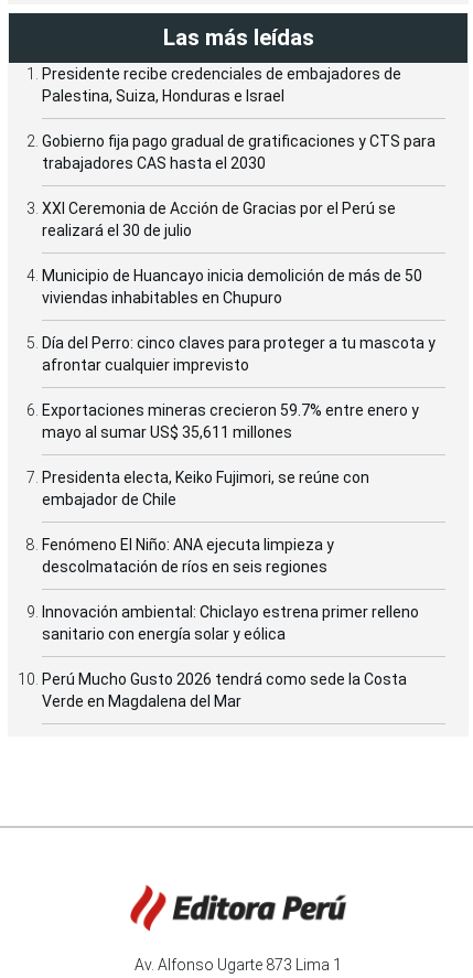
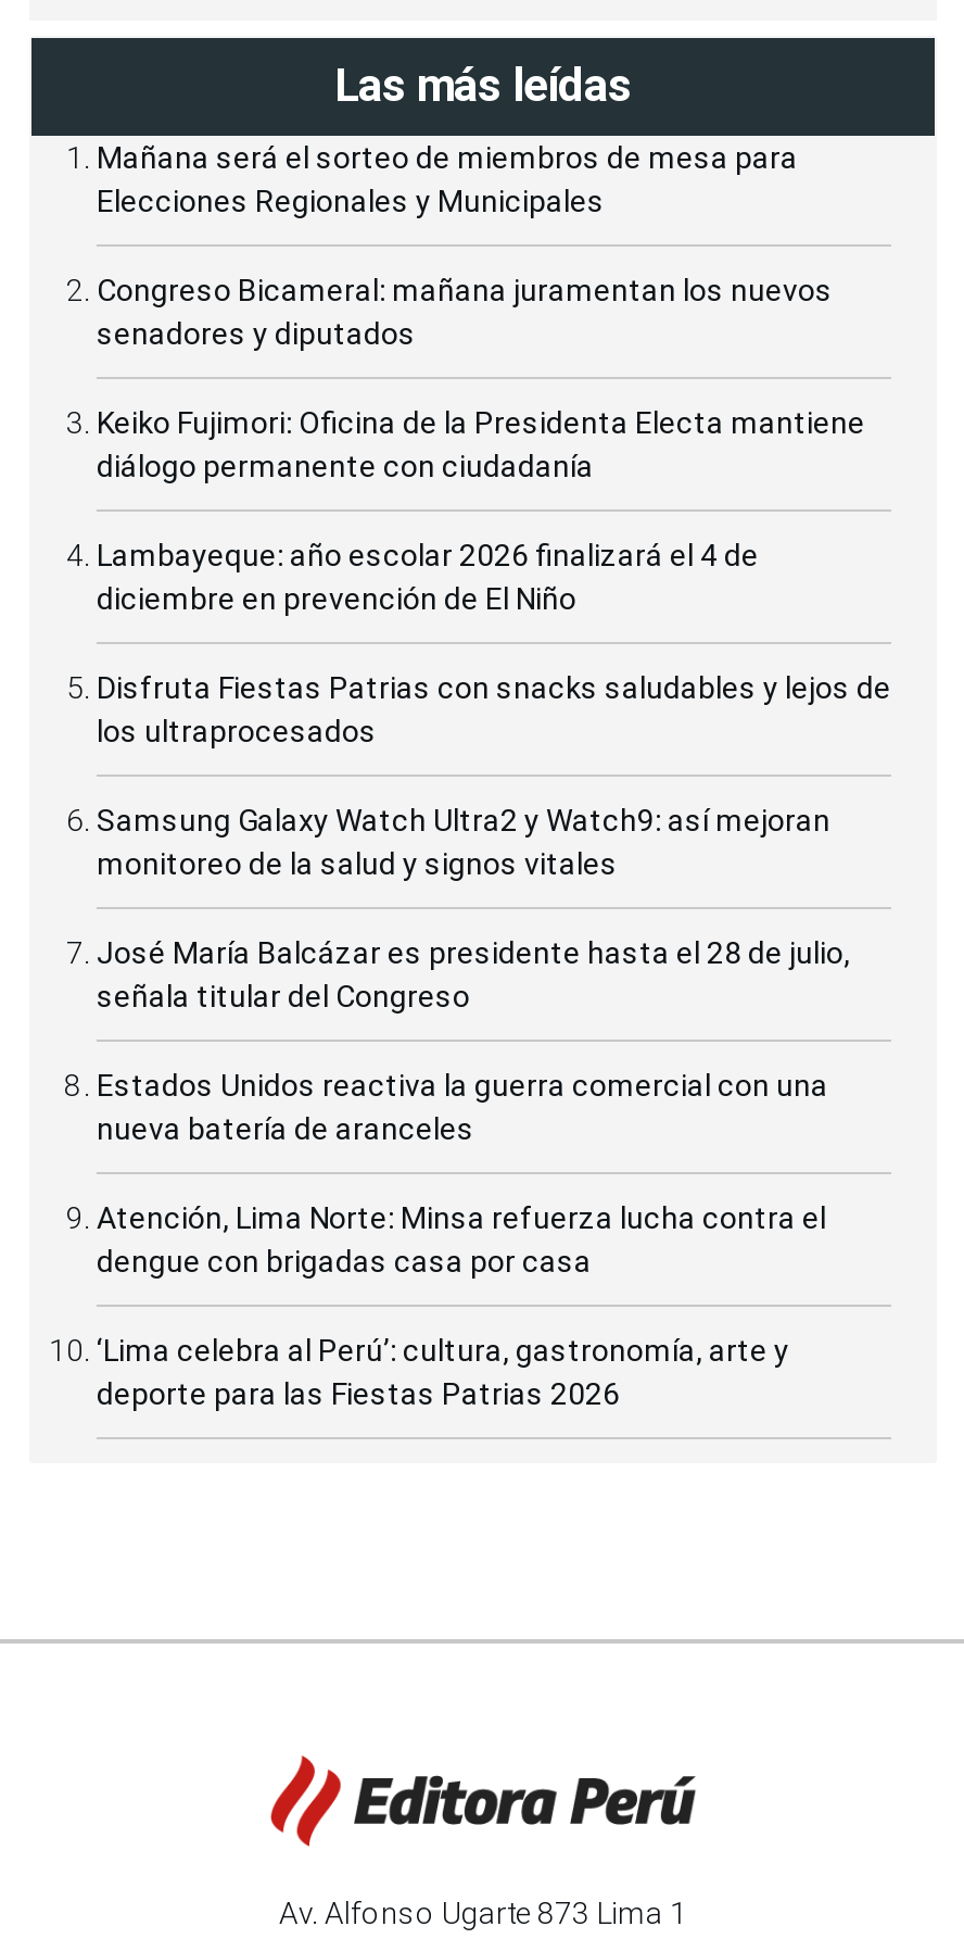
- Presidente recibe credenciales de embajadores de
- Palestina, Suiza, Honduras e Israel
+ Mañana será el sorteo de miembros de mesa para
+ Elecciones Regionales y Municipales

- Gobierno fija pago gradual de gratificaciones y CTS para
- trabajadores CAS hasta el 2030
+ Congreso Bicameral: mañana juramentan los nuevos
+ senadores y diputados

- XXI Ceremonia de Acción de Gracias por el Perú se
- realizará el 30 de julio
+ Keiko Fujimori: Oficina de la Presidenta Electa mantiene
+ diálogo permanente con ciudadanía

- Municipio de Huancayo inicia demolición de más de 50
- viviendas inhabitables en Chupuro
+ Lambayeque: año escolar 2026 finalizará el 4 de
+ diciembre en prevención de El Niño

- Día del Perro: cinco claves para proteger a tu mascota y
- afrontar cualquier imprevisto
+ Disfruta Fiestas Patrias con snacks saludables y lejos de
+ los ultraprocesados

- Exportaciones mineras crecieron 59.7% entre enero y
- mayo al sumar US$ 35,611 millones
+ Samsung Galaxy Watch Ultra2 y Watch9: así mejoran
+ monitoreo de la salud y signos vitales

- Presidenta electa, Keiko Fujimori, se reúne con
- embajador de Chile
+ José María Balcázar es presidente hasta el 28 de julio,
+ señala titular del Congreso

- Fenómeno El Niño: ANA ejecuta limpieza y
- descolmatación de ríos en seis regiones
+ Estados Unidos reactiva la guerra comercial con una
+ nueva batería de aranceles

- Innovación ambiental: Chiclayo estrena primer relleno
- sanitario con energía solar y eólica
+ Atención, Lima Norte: Minsa refuerza lucha contra el
+ dengue con brigadas casa por casa

- Perú Mucho Gusto 2026 tendrá como sede la Costa
- Verde en Magdalena del Mar
+ ‘Lima celebra al Perú’: cultura, gastronomía, arte y
+ deporte para las Fiestas Patrias 2026
